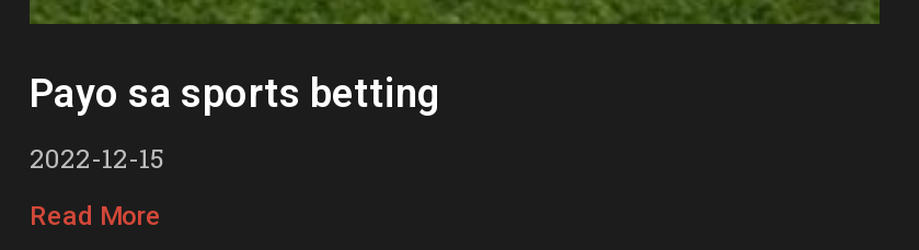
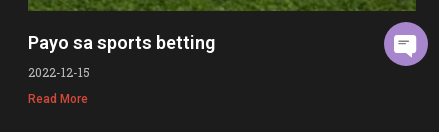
+ [image]
